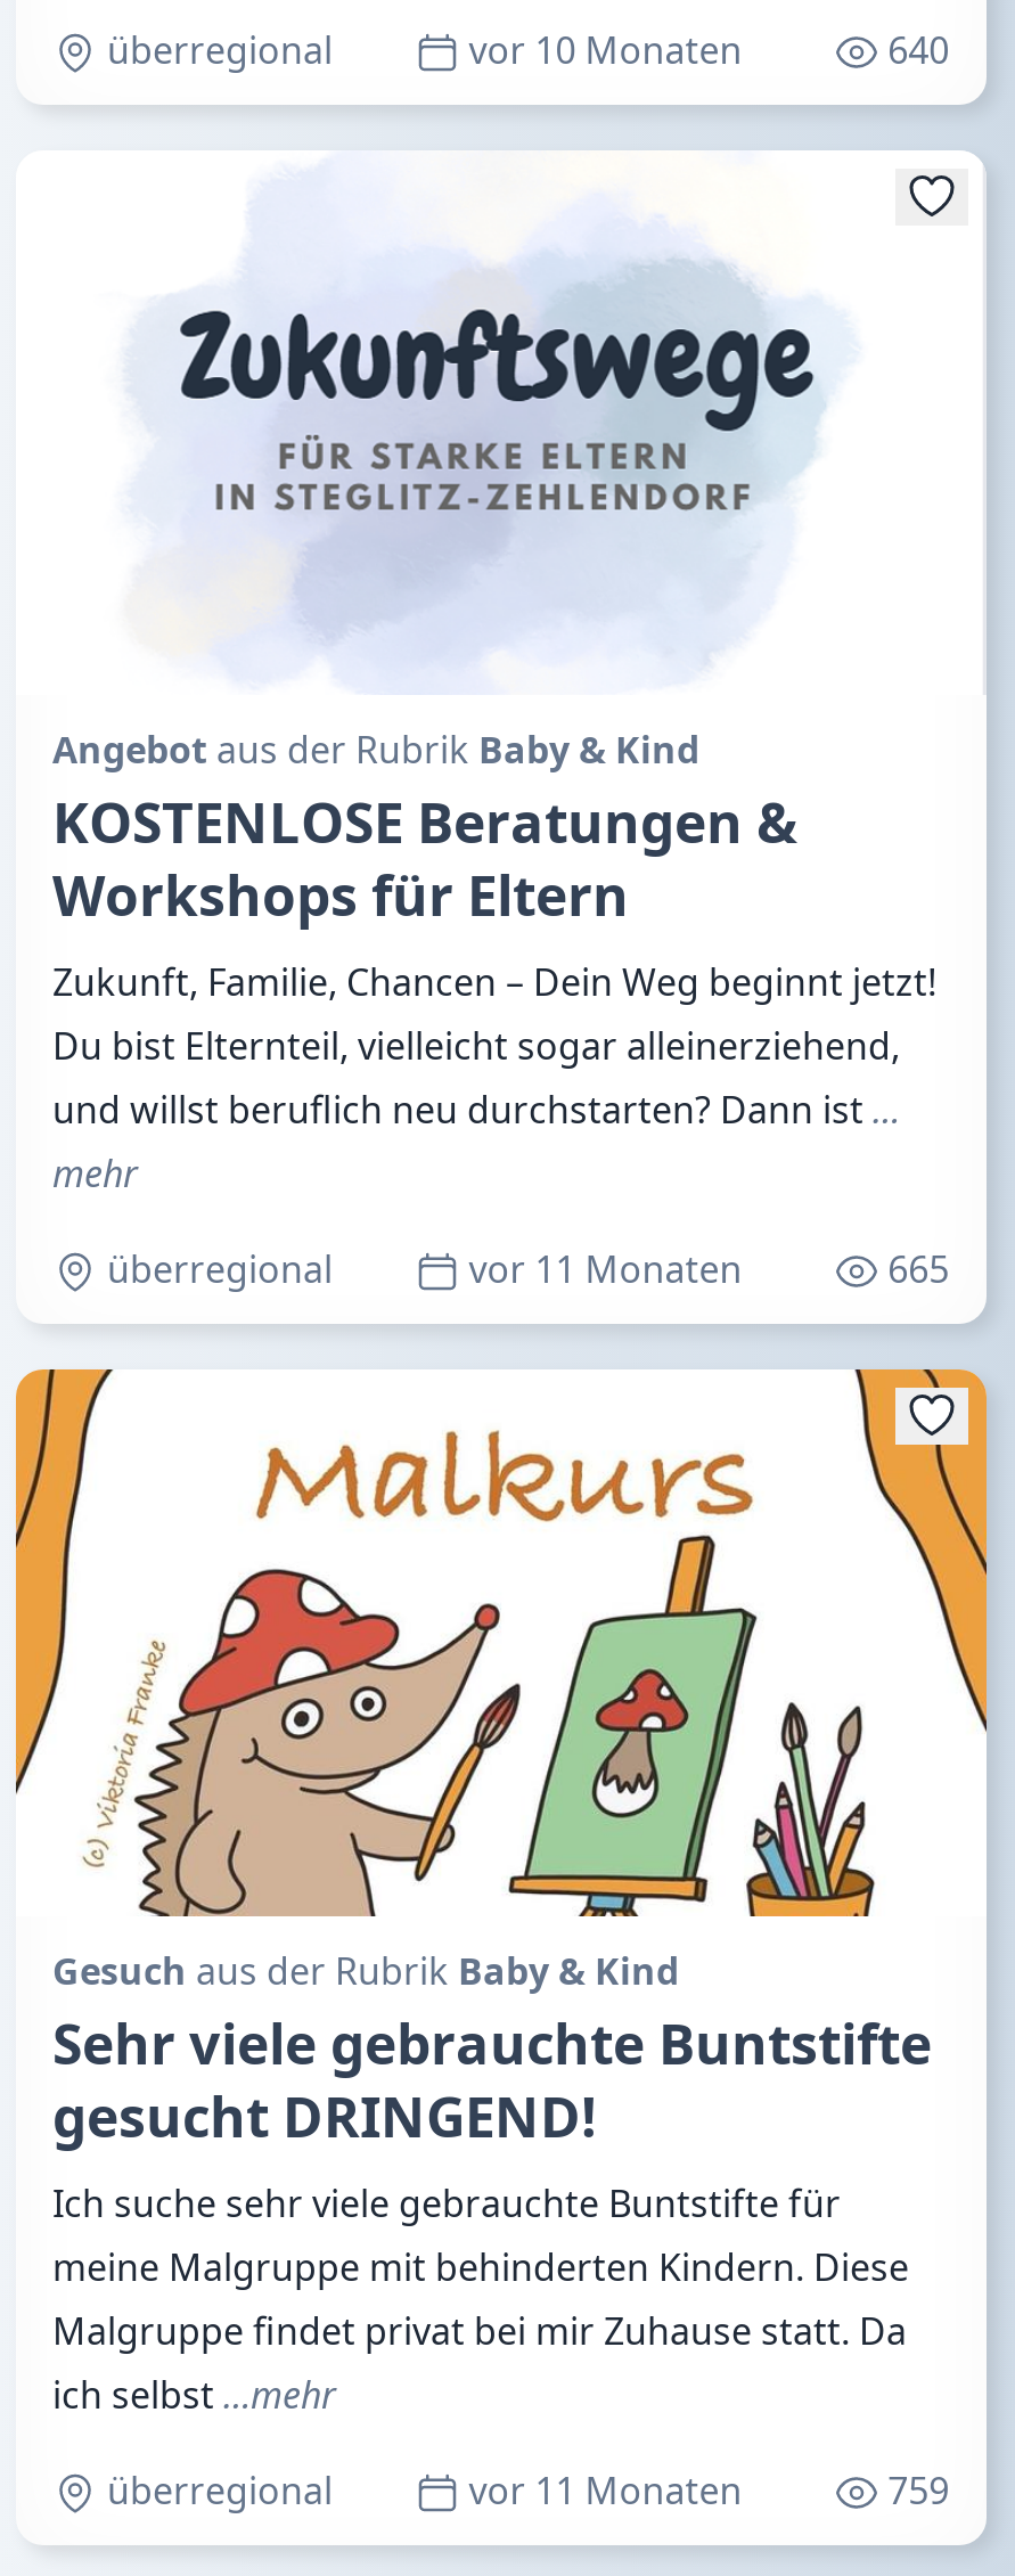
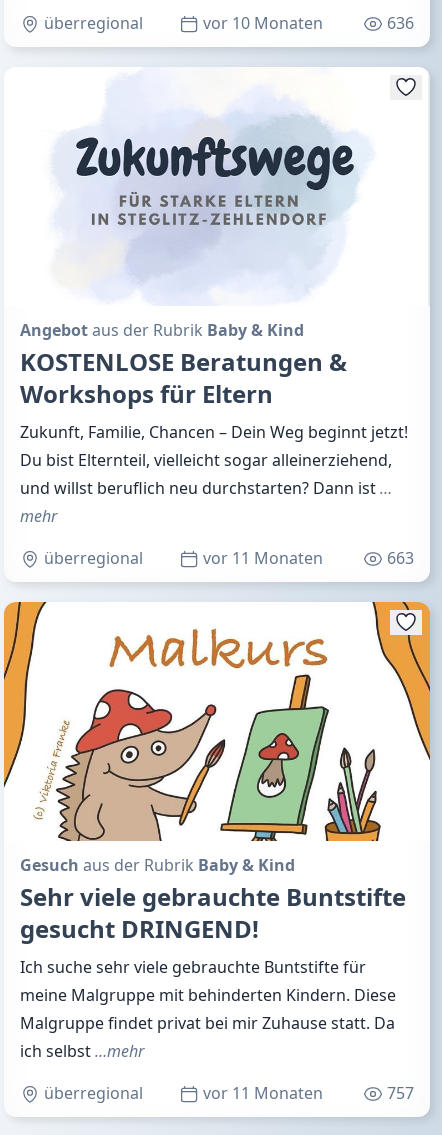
- 640
+ 636

- 665
+ 663

- 759
+ 757
